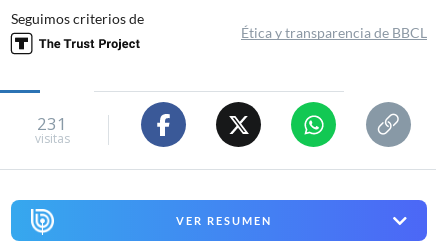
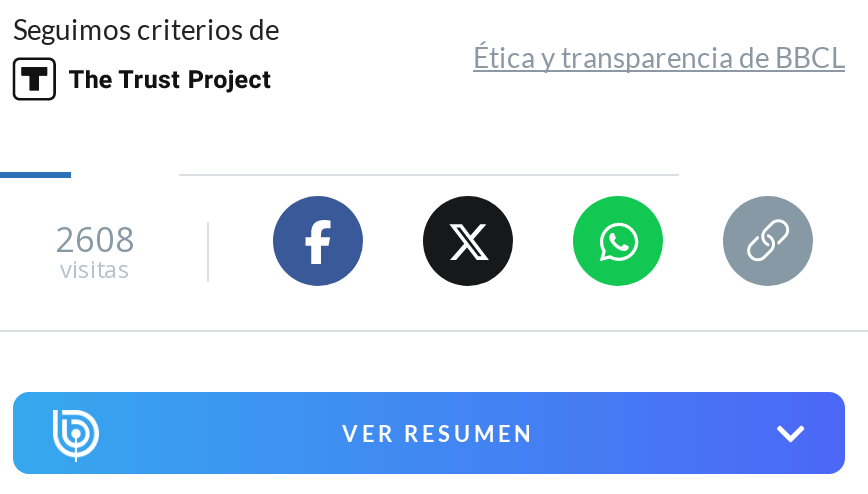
- 231
+ 2608
